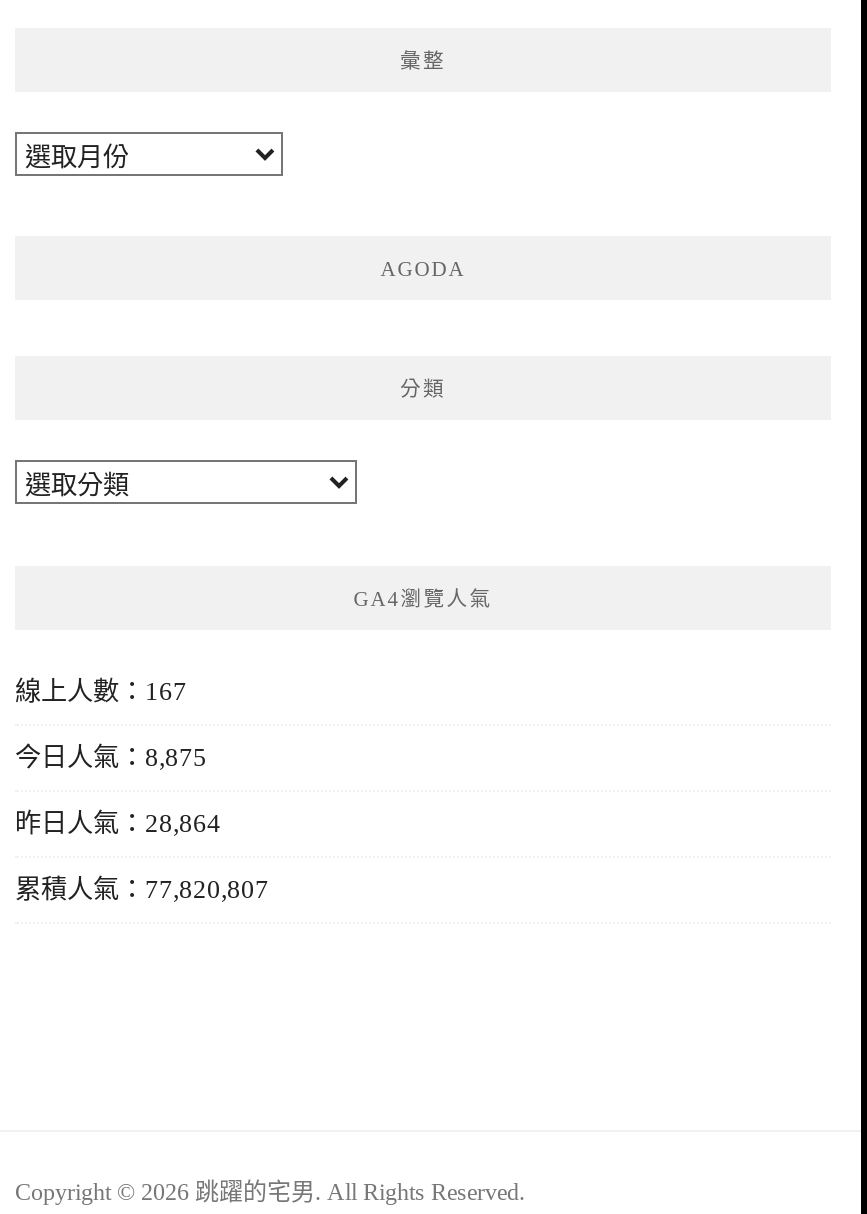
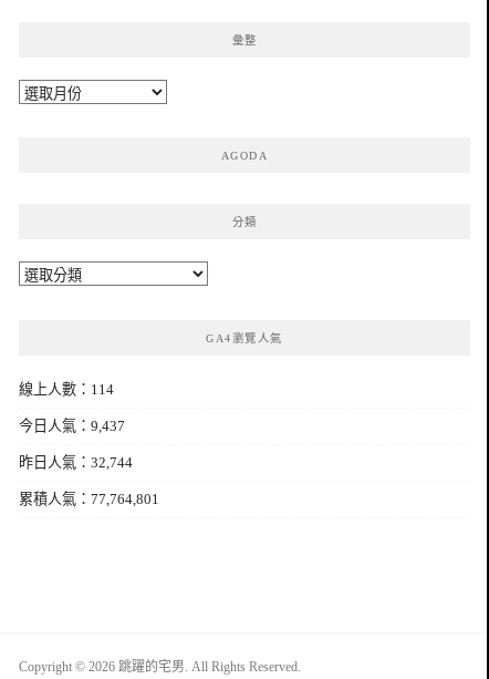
- 線上人數：167
+ 線上人數：114

- 今日人氣：8,875
+ 今日人氣：9,437

- 昨日人氣：28,864
+ 昨日人氣：32,744

- 累積人氣：77,820,807
+ 累積人氣：77,764,801
